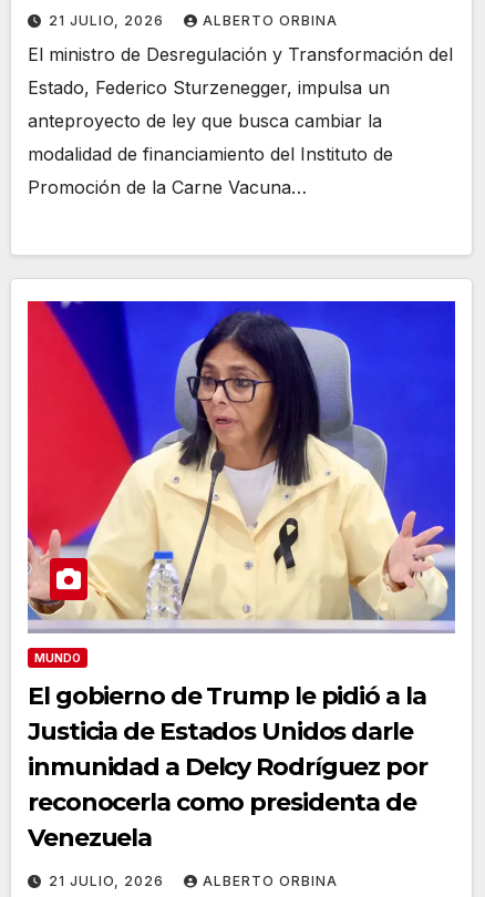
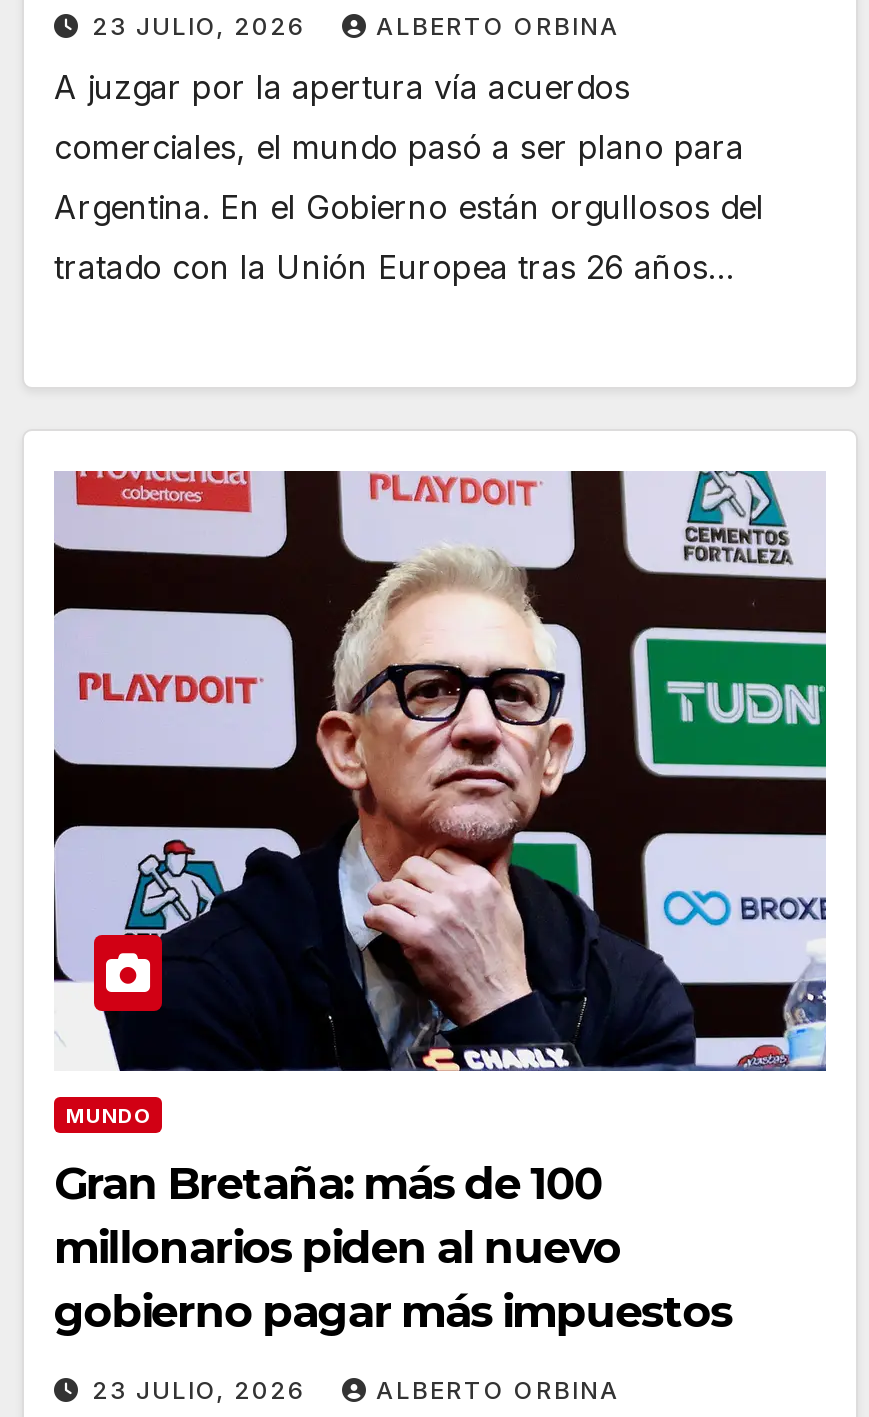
- 21 JULIO, 2026
+ 23 JULIO, 2026

- El ministro de Desregulación y Transformación del
- Estado, Federico Sturzenegger, impulsa un
- anteproyecto de ley que busca cambiar la
- modalidad de financiamiento del Instituto de
- Promoción de la Carne Vacuna…
+ A juzgar por la apertura vía acuerdos
+ comerciales, el mundo pasó a ser plano para
+ Argentina. En el Gobierno están orgullosos del
+ tratado con la Unión Europea tras 26 años…

- [image]
+ [image]

- El gobierno de Trump le pidió a la
- Justicia de Estados Unidos darle
- inmunidad a Delcy Rodríguez por
- reconocerla como presidenta de
- Venezuela
+ Gran Bretaña: más de 100
+ millonarios piden al nuevo
+ gobierno pagar más impuestos

- 21 JULIO, 2026
+ 23 JULIO, 2026
